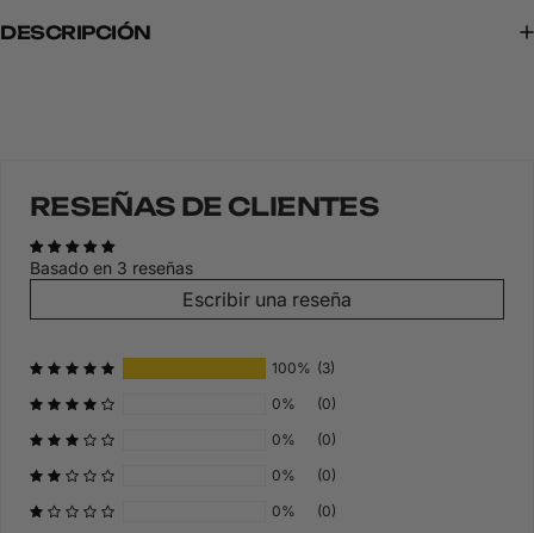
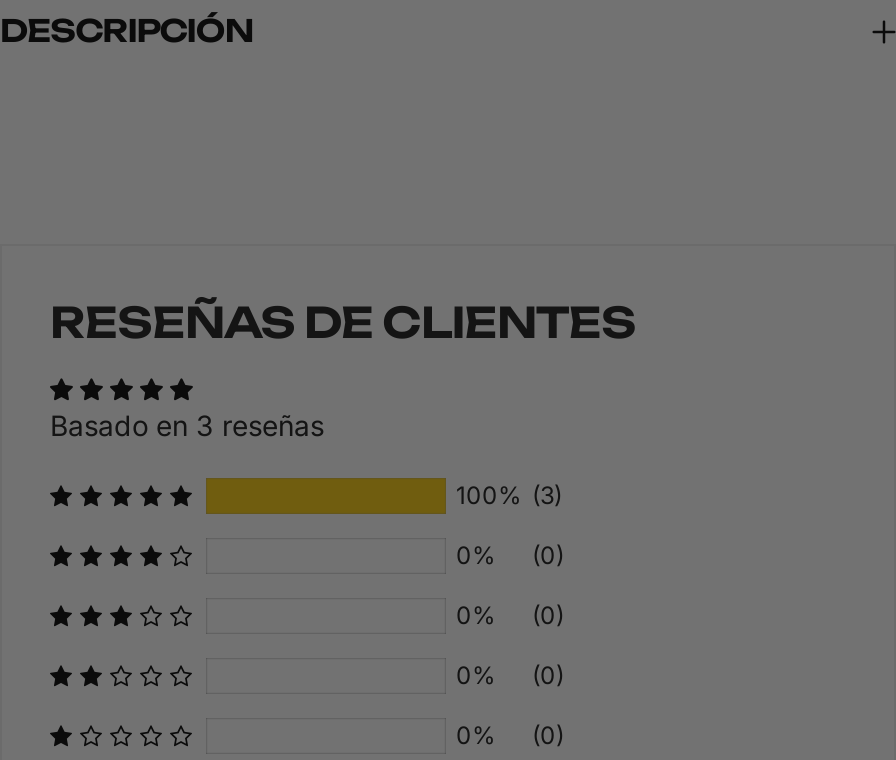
- Escribir una reseña
